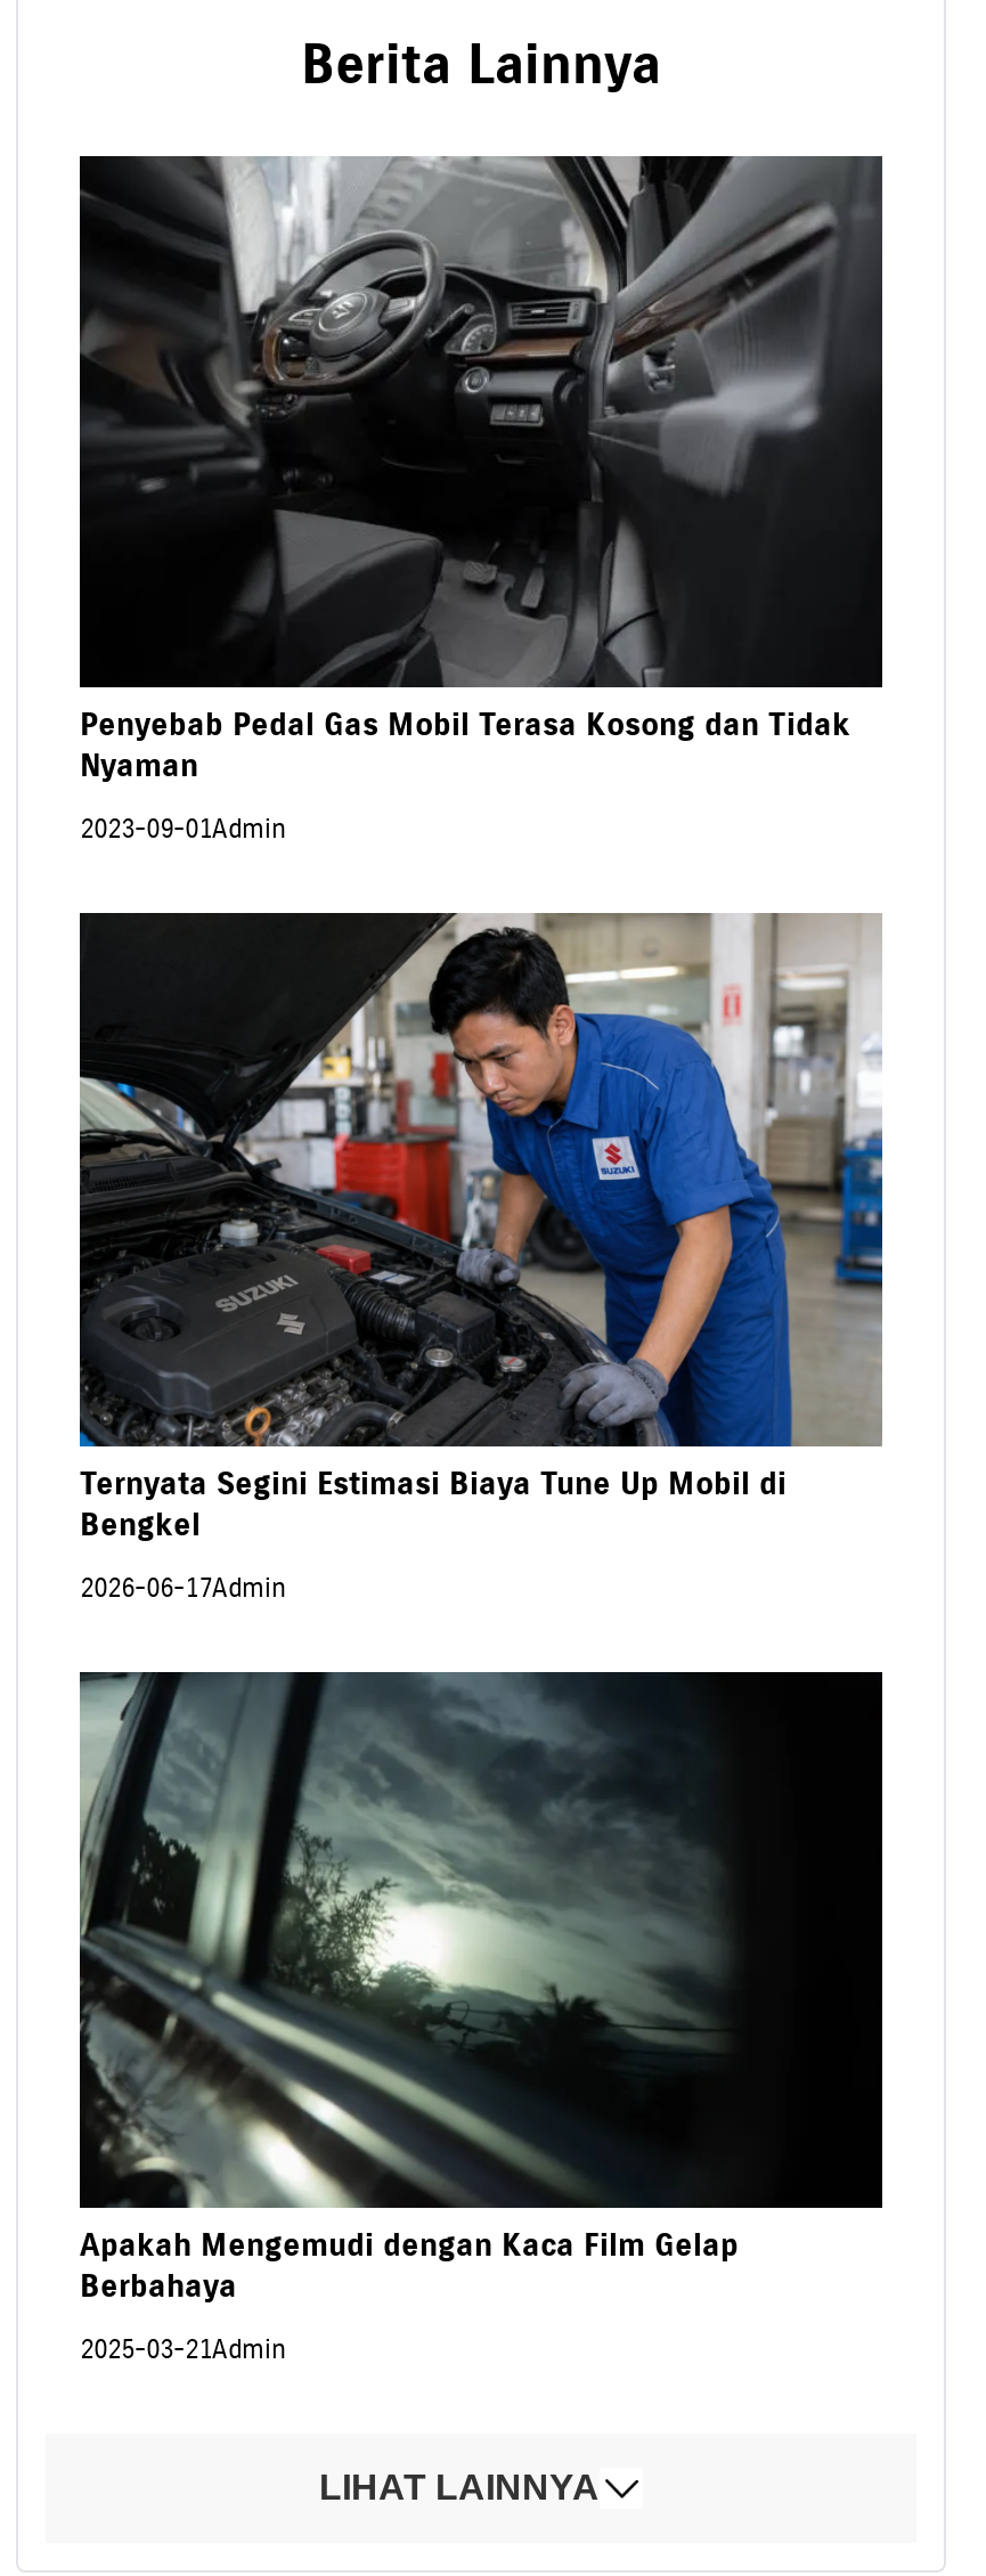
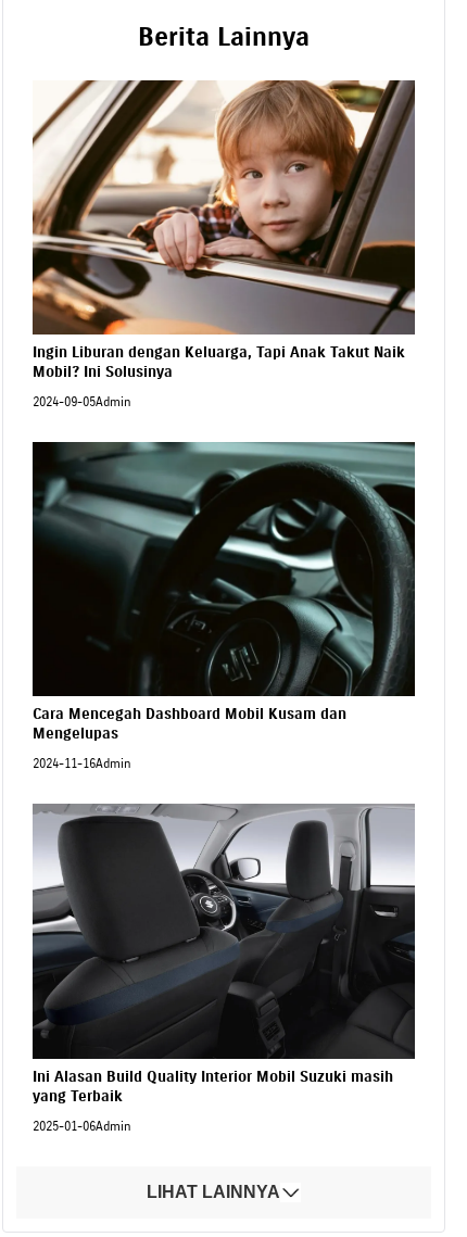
- [image]
- Penyebab Pedal Gas Mobil Terasa Kosong dan Tidak
- Nyaman
+ [image]
+ Ingin Liburan dengan Keluarga, Tapi Anak Takut Naik
+ Mobil? Ini Solusinya

- 2023-09-01Admin
+ 2024-09-05Admin

- [image]
- Ternyata Segini Estimasi Biaya Tune Up Mobil di
- Bengkel
+ [image]
+ Cara Mencegah Dashboard Mobil Kusam dan
+ Mengelupas

- 2026-06-17Admin
+ 2024-11-16Admin

- [image]
- Apakah Mengemudi dengan Kaca Film Gelap
- Berbahaya
+ [image]
+ Ini Alasan Build Quality Interior Mobil Suzuki masih
+ yang Terbaik

- 2025-03-21Admin
+ 2025-01-06Admin
